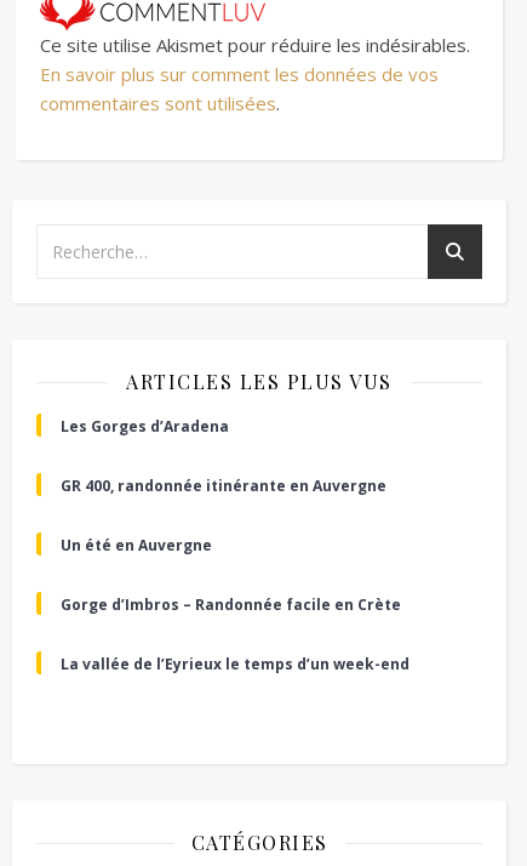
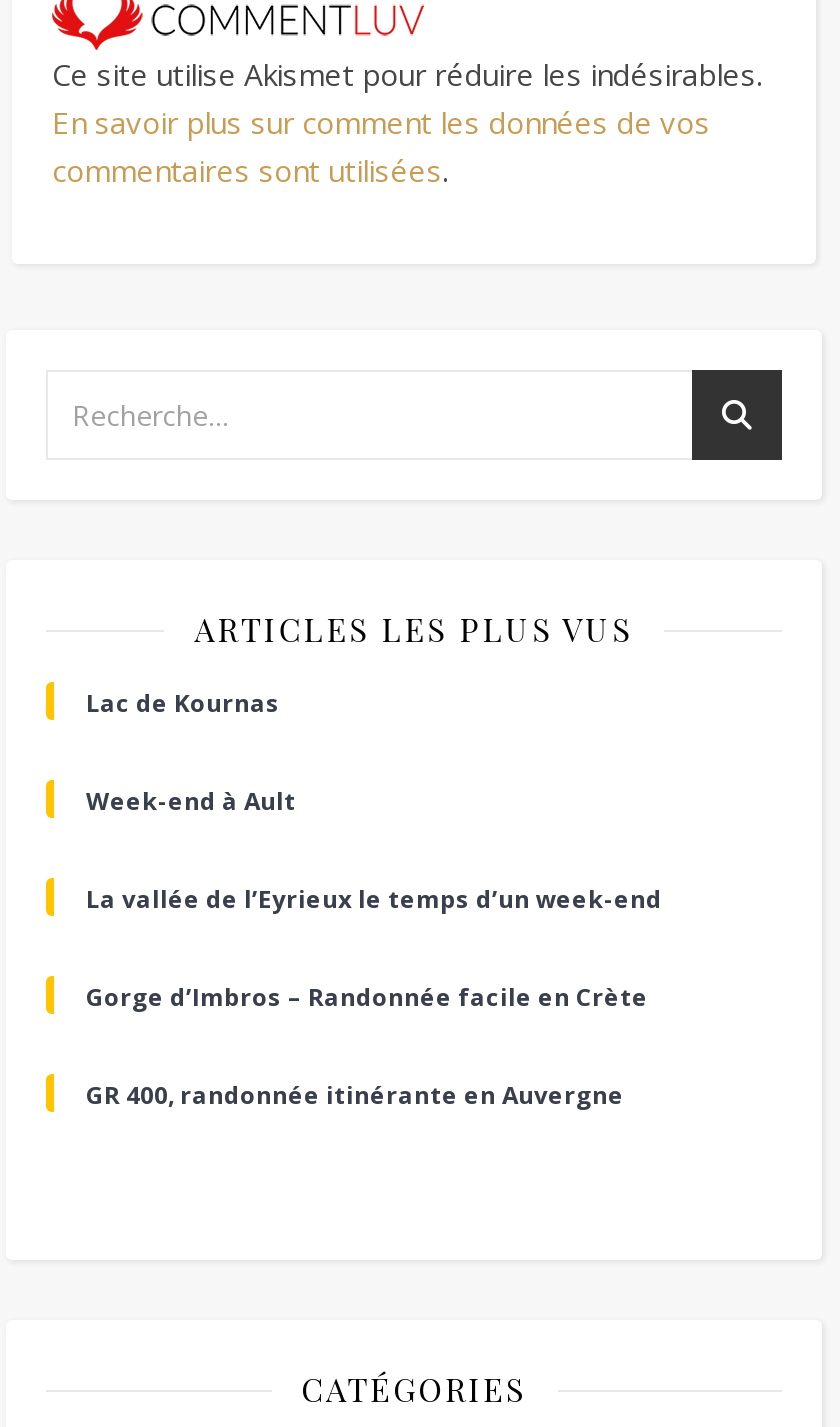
- Les Gorges d’Aradena
+ Lac de Kournas
+ Week-end à Ault

moved down: GR 400, randonnée itinérante en Auvergne

- Un été en Auvergne

moved up: Gorge d’Imbros – Randonnée facile en Crète | La vallée de l’Eyrieux le temps d’un week-end
